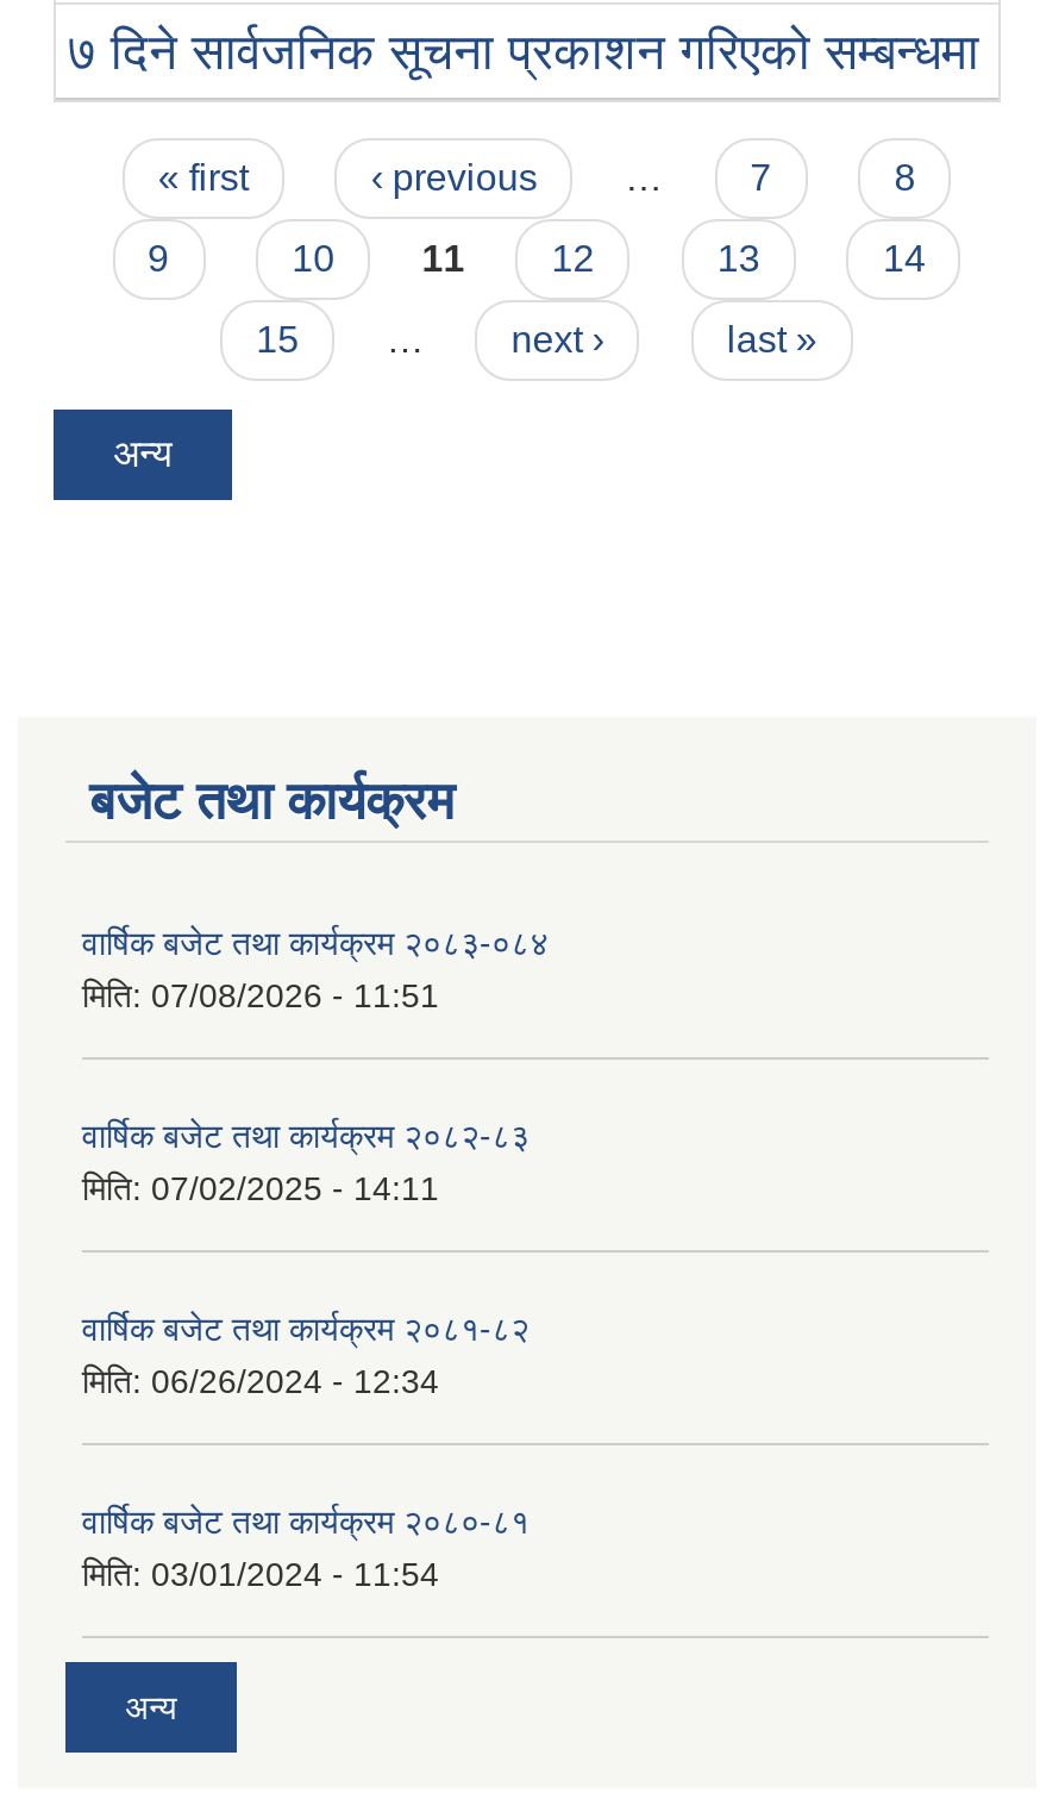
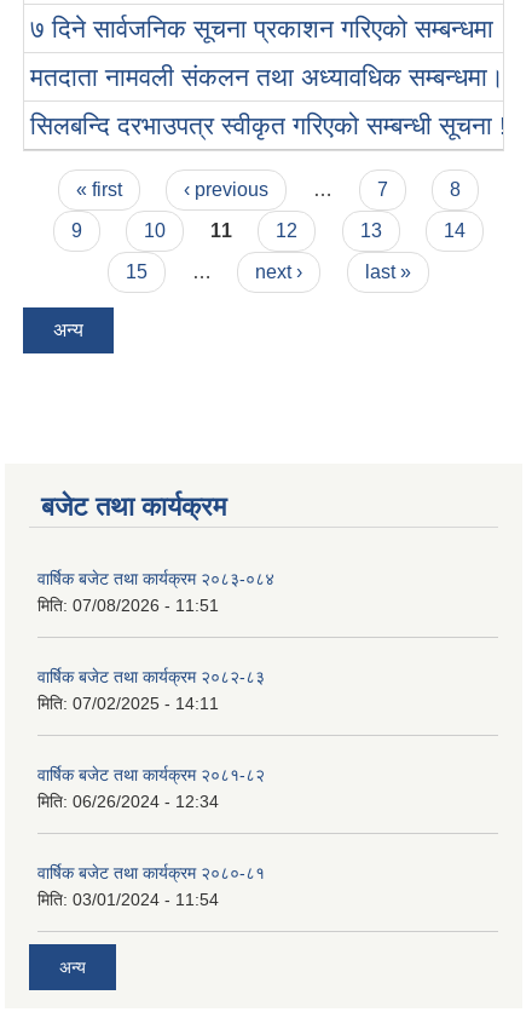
+ मतदाता नामवली संकलन तथा अध्यावधिक सम्बन्धमा।
+ सिलबन्दि दरभाउपत्र स्वीकृत गरिएको सम्बन्धी सूचना !!!
